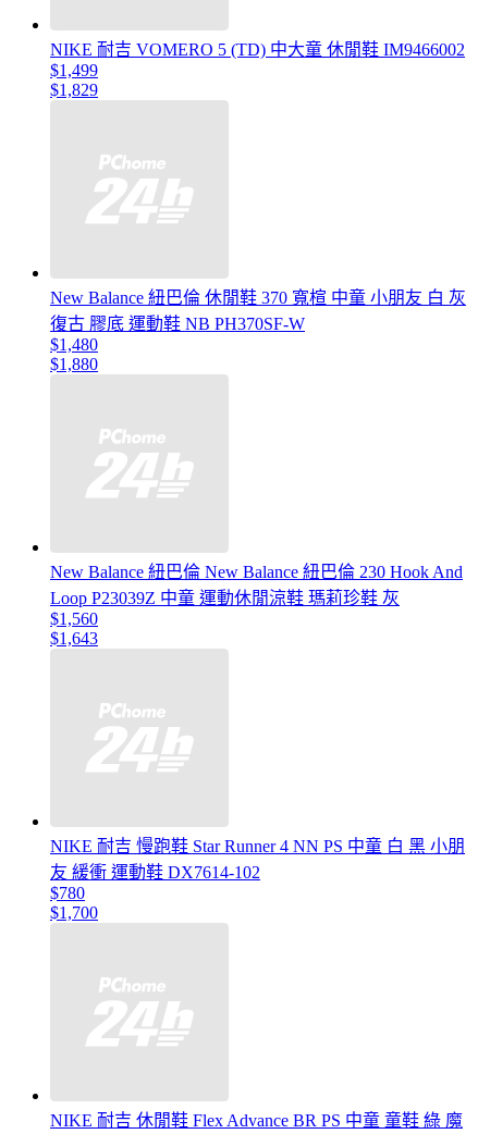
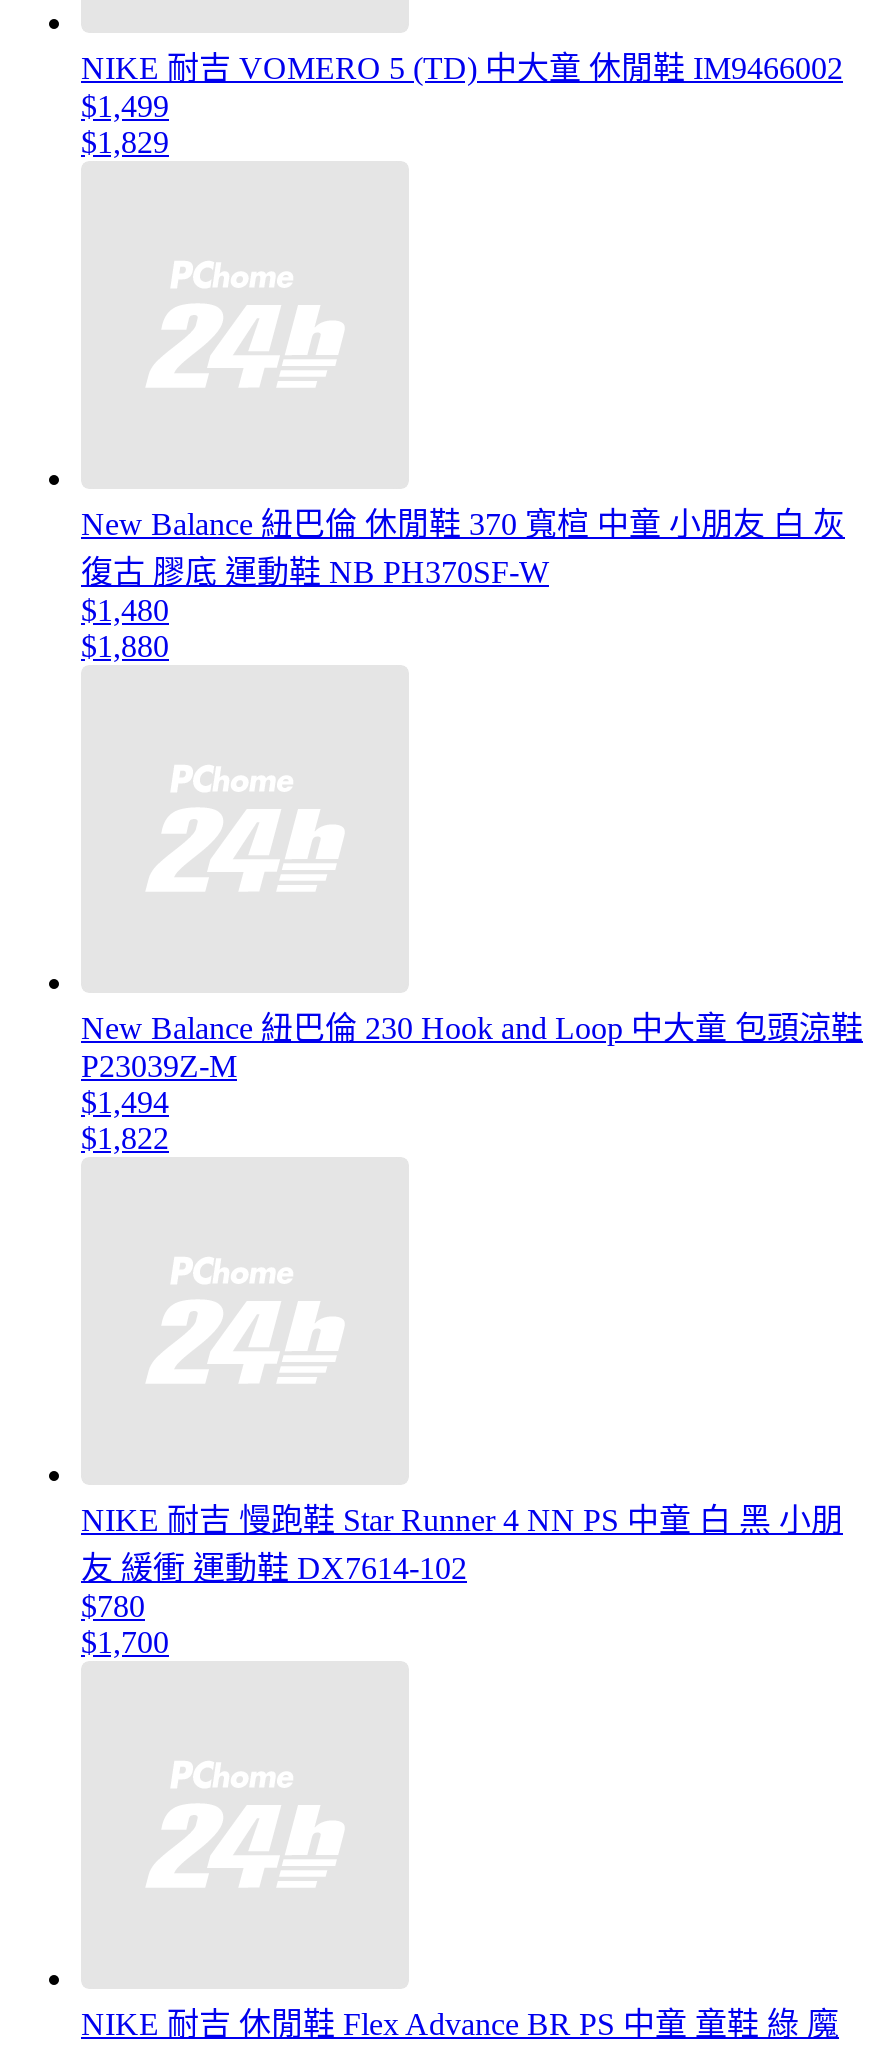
- New Balance 紐巴倫 New Balance 紐巴倫 230 Hook And
- Loop P23039Z 中童 運動休閒涼鞋 瑪莉珍鞋 灰
- $1,560
- $1,643
+ New Balance 紐巴倫 230 Hook and Loop 中大童 包頭涼鞋
+ P23039Z-M
+ $1,494
+ $1,822
